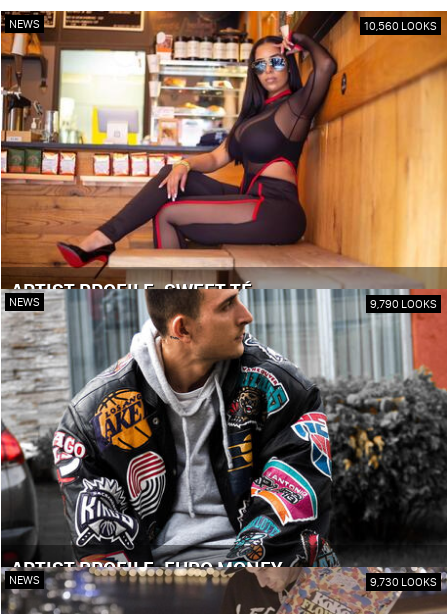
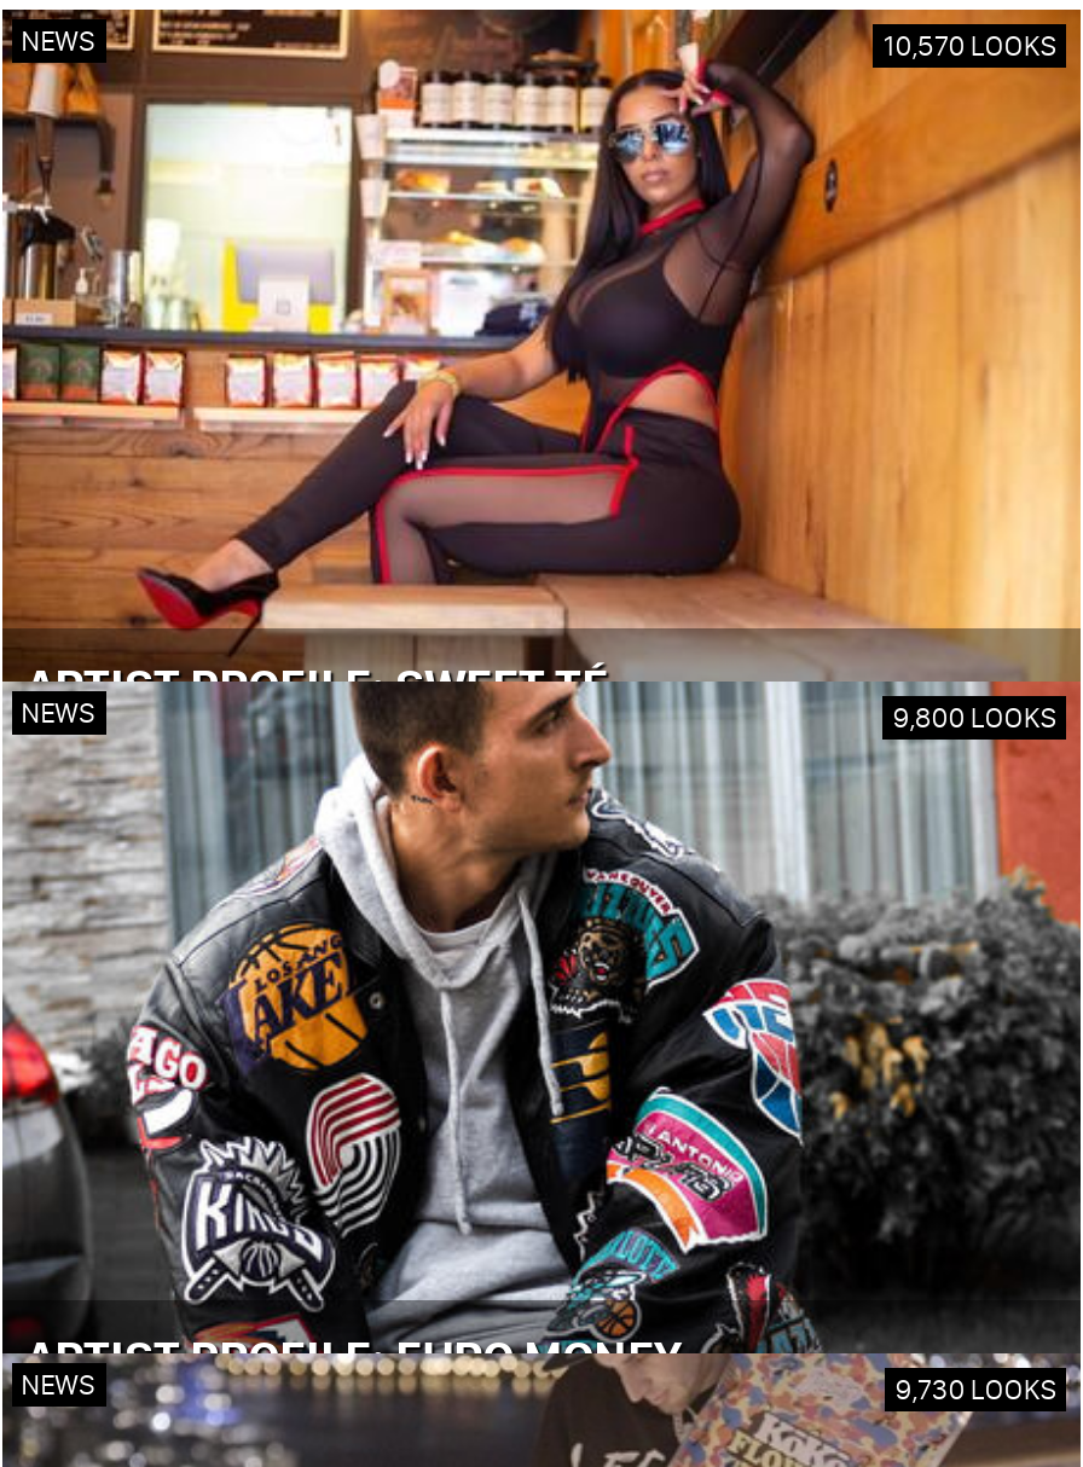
- 10,560 LOOKS
+ 10,570 LOOKS

- 9,790 LOOKS
+ 9,800 LOOKS
